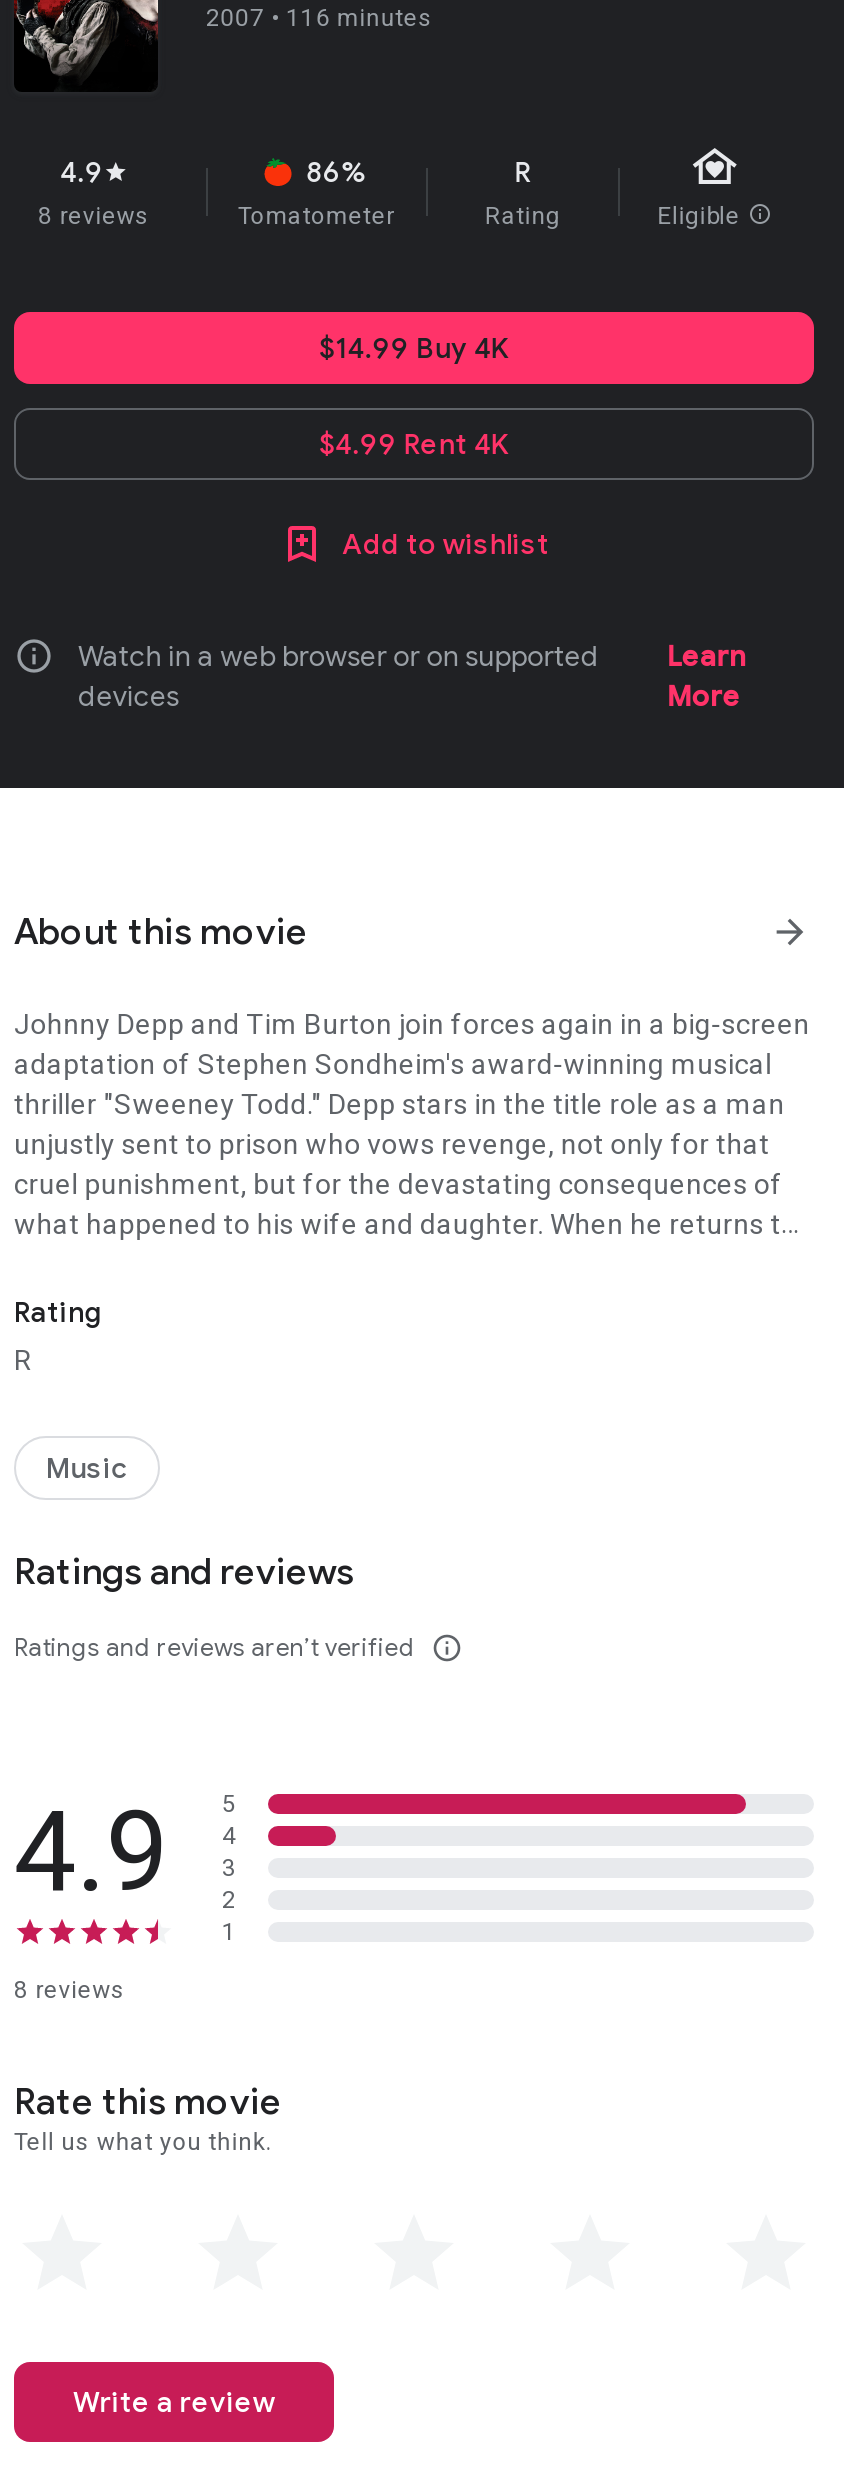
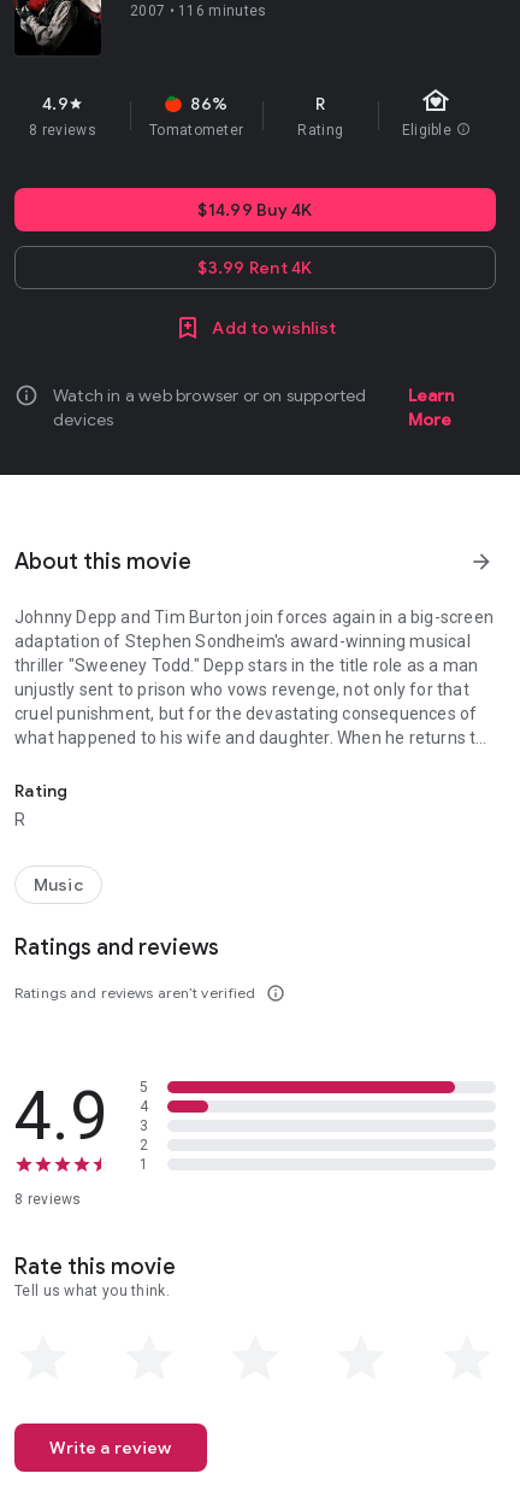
- $4.99 Rent 4K
+ $3.99 Rent 4K
